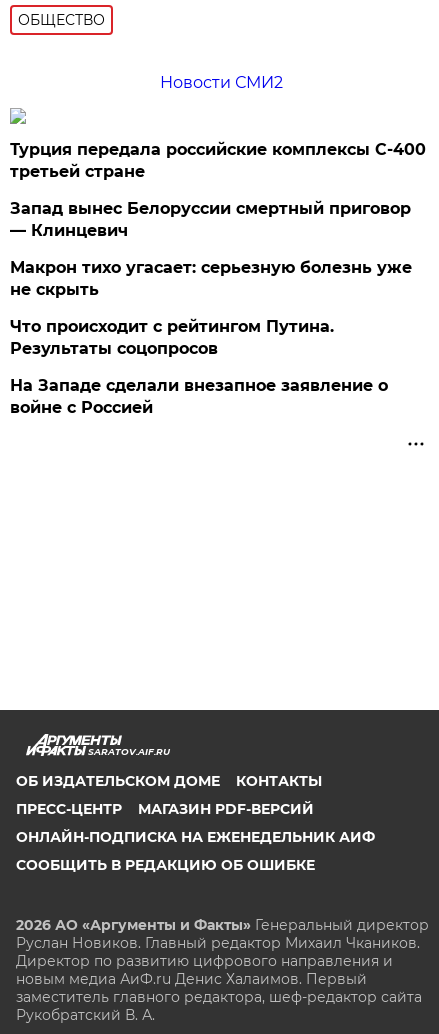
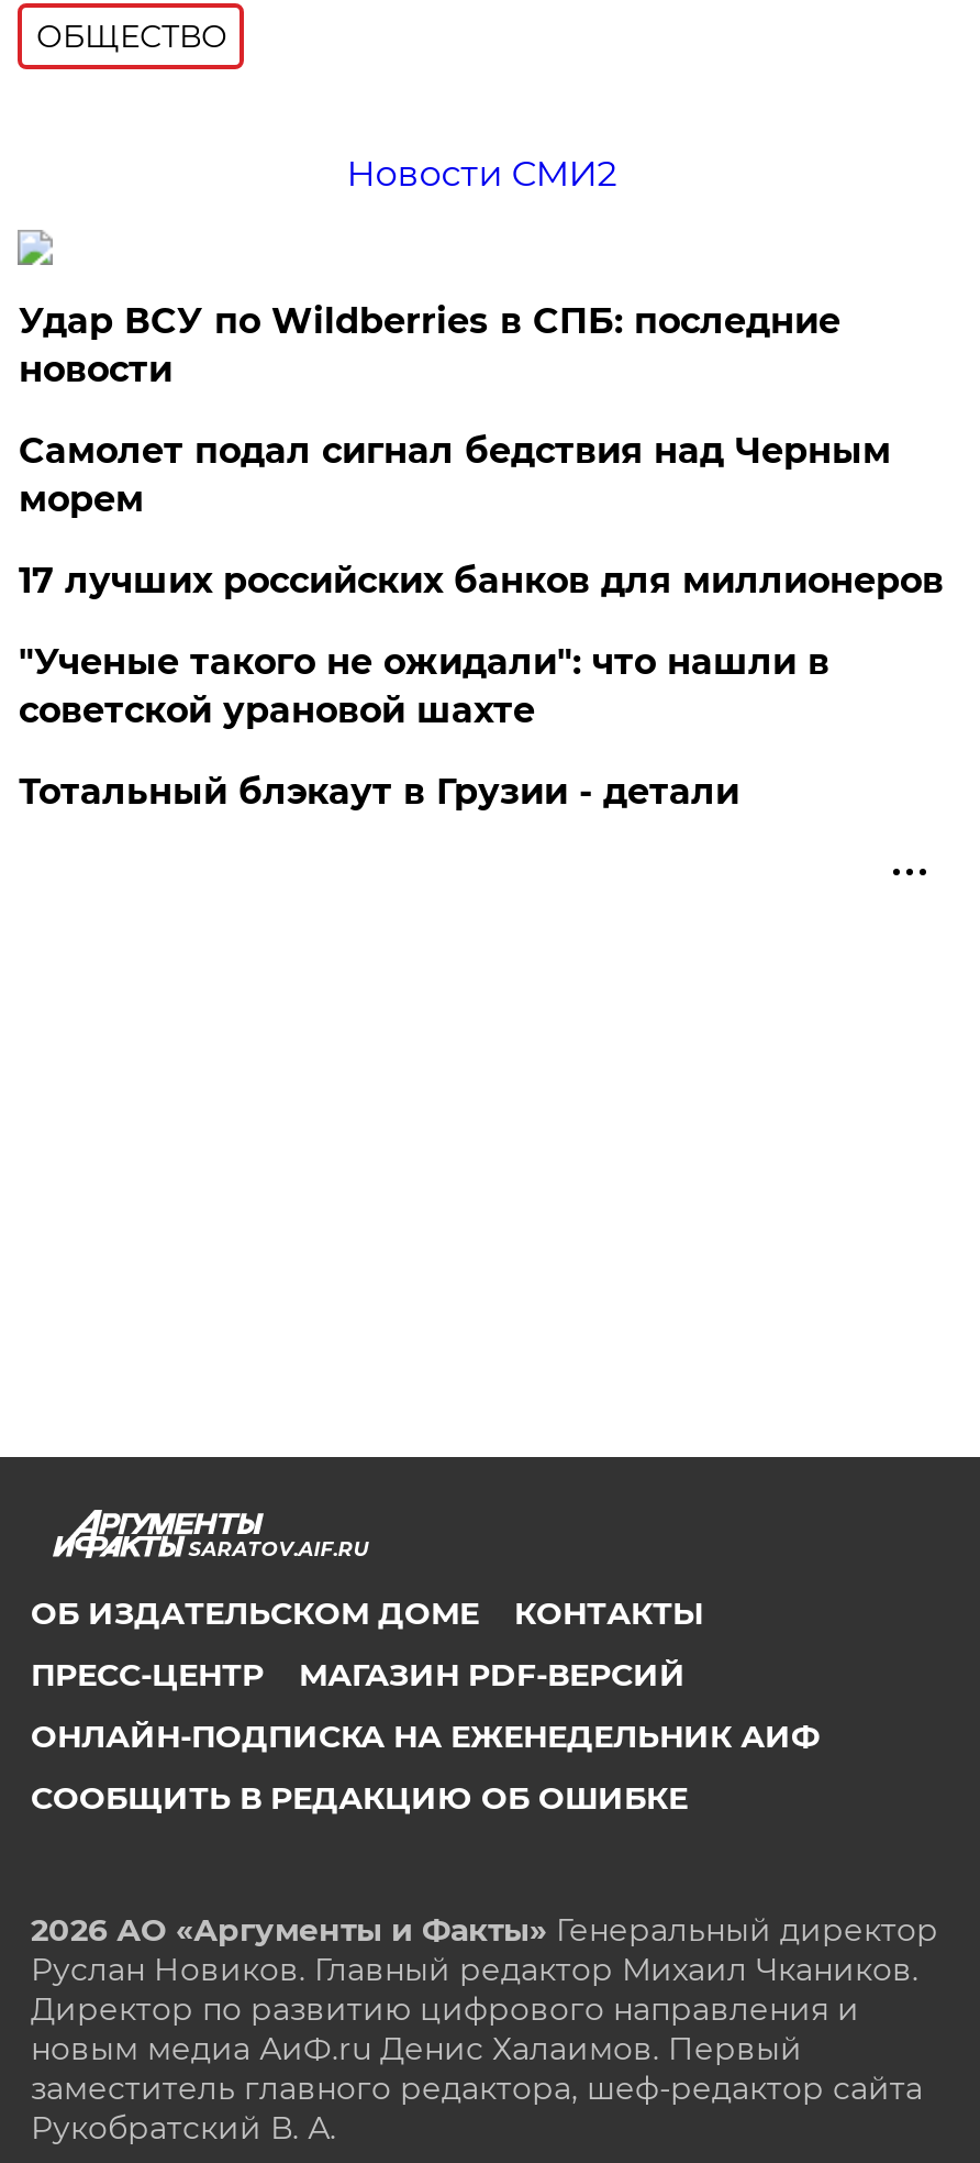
- Турция передала российские комплексы С-400
- третьей стране
+ Удар ВСУ по Wildberries в СПБ: последние
+ новости

- Запад вынес Белоруссии смертный приговор
- — Клинцевич
+ Самолет подал сигнал бедствия над Черным
+ морем

- Макрон тихо угасает: серьезную болезнь уже
- не скрыть
+ 17 лучших российских банков для миллионеров

- Что происходит с рейтингом Путина.
- Результаты соцопросов
+ "Ученые такого не ожидали": что нашли в
+ советской урановой шахте

- На Западе сделали внезапное заявление о
- войне с Россией
+ Тотальный блэкаут в Грузии - детали
